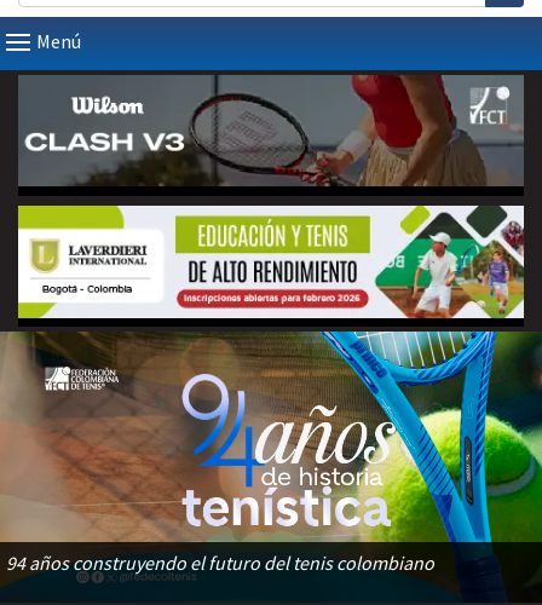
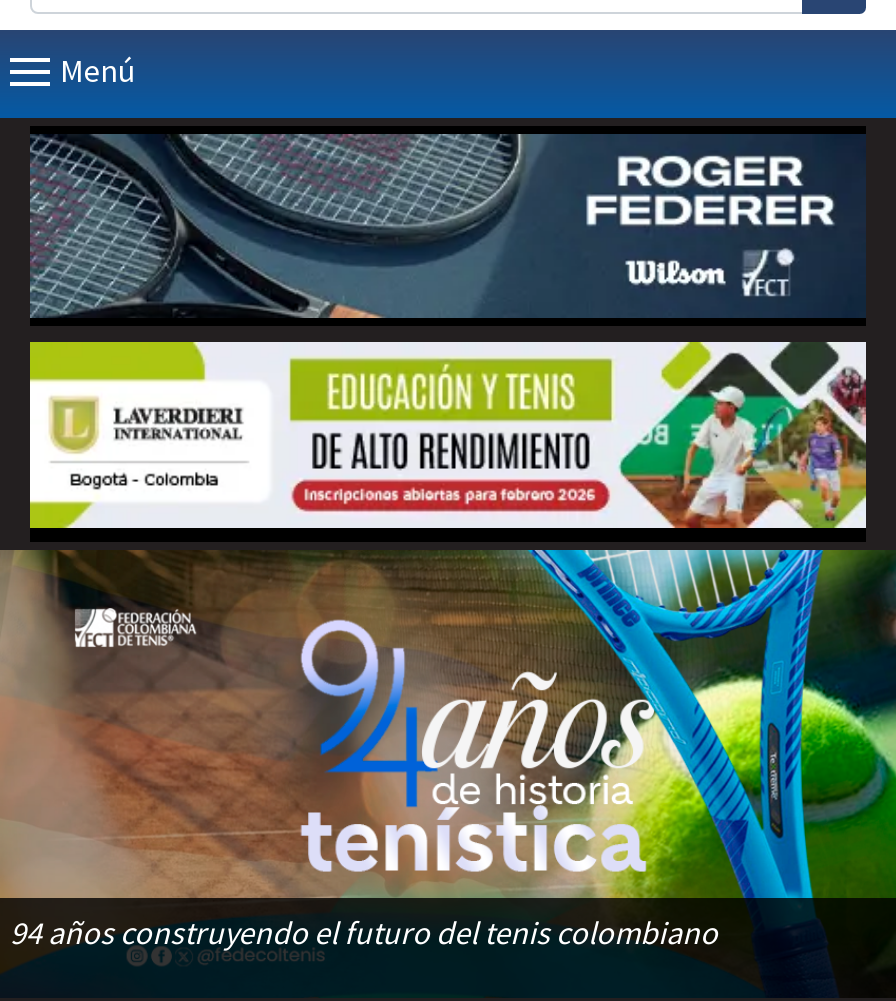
- [image]
+ [image]
